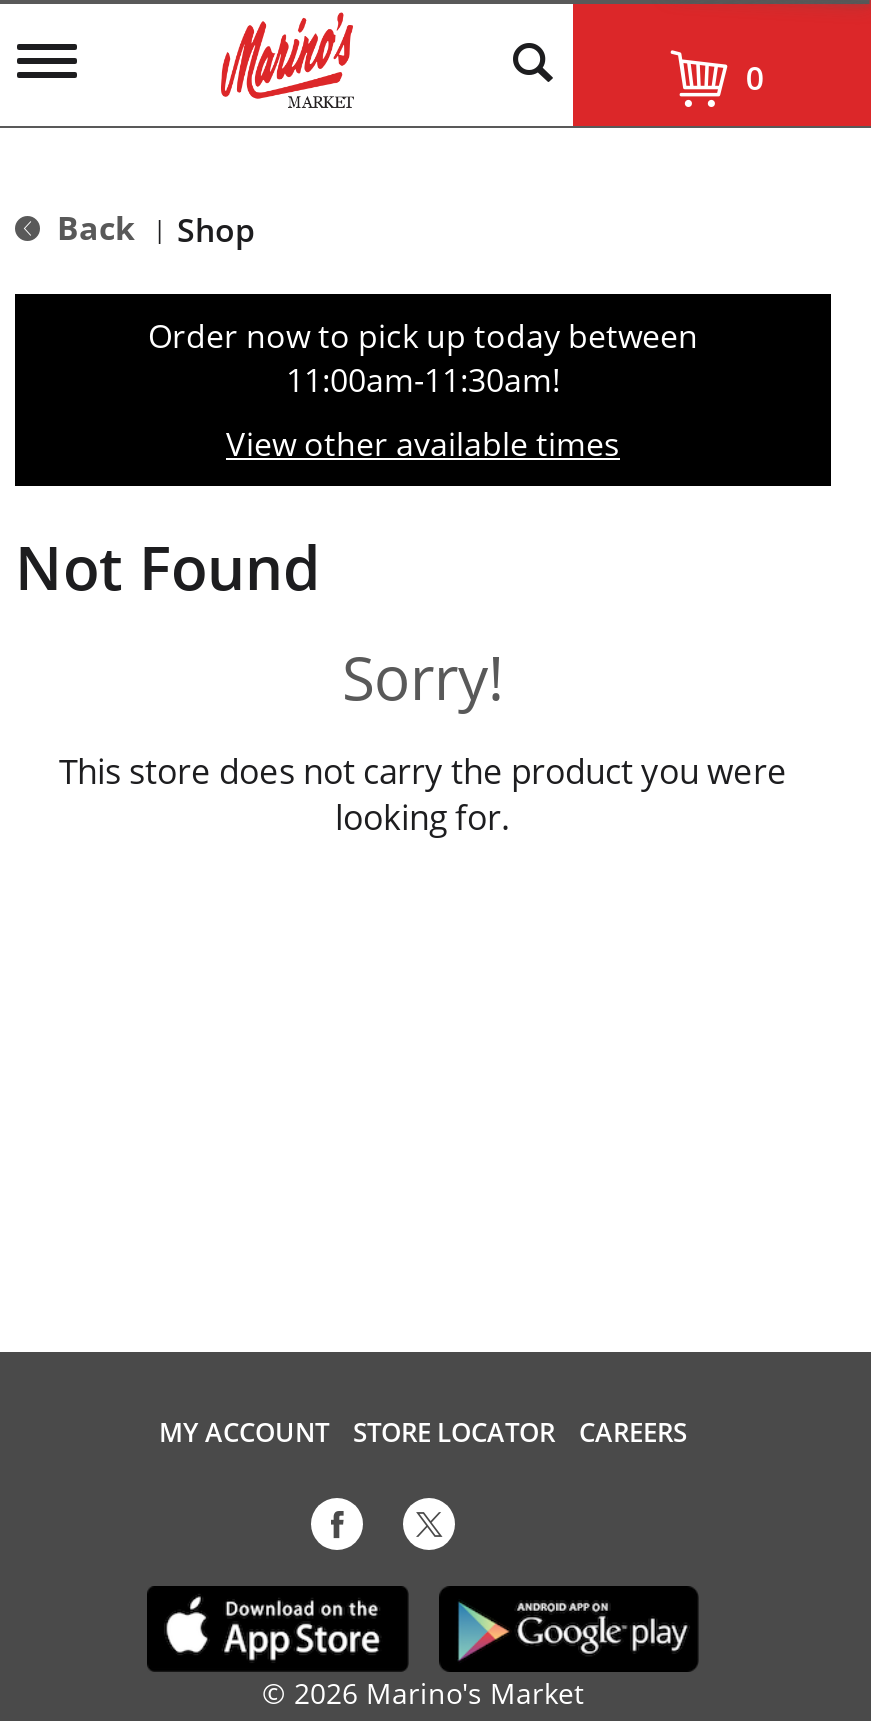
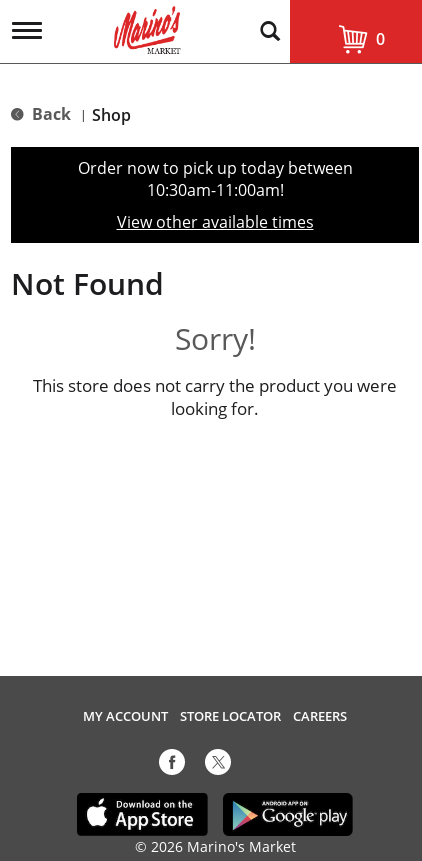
- 11:00am-11:30am!
+ 10:30am-11:00am!
